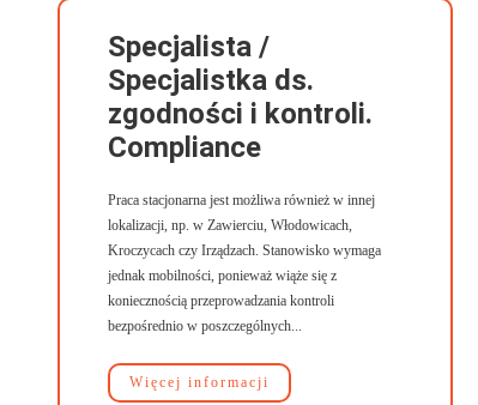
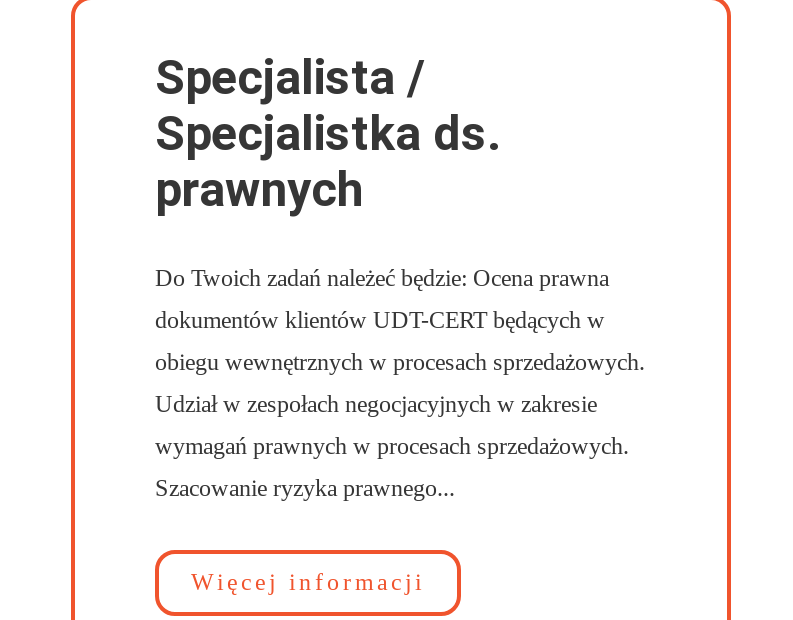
- zgodności i kontroli.
- Compliance
+ prawnych

- Praca stacjonarna jest możliwa również w innej
+ Do Twoich zadań należeć będzie: Ocena prawna

- lokalizacji, np. w Zawierciu, Włodowicach,
+ dokumentów klientów UDT-CERT będących w

- Kroczycach czy Irządzach. Stanowisko wymaga
+ obiegu wewnętrznych w procesach sprzedażowych.

- jednak mobilności, ponieważ wiąże się z
+ Udział w zespołach negocjacyjnych w zakresie

- koniecznością przeprowadzania kontroli
+ wymagań prawnych w procesach sprzedażowych.

- bezpośrednio w poszczególnych...
+ Szacowanie ryzyka prawnego...
